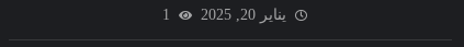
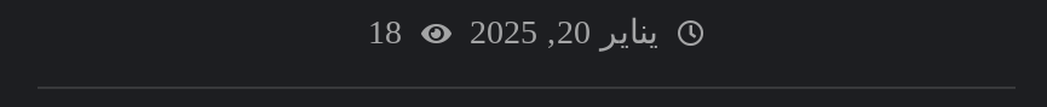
- 1
+ 18
